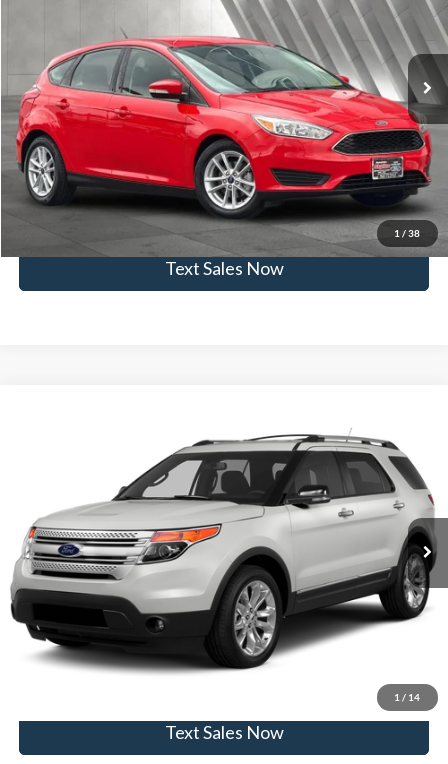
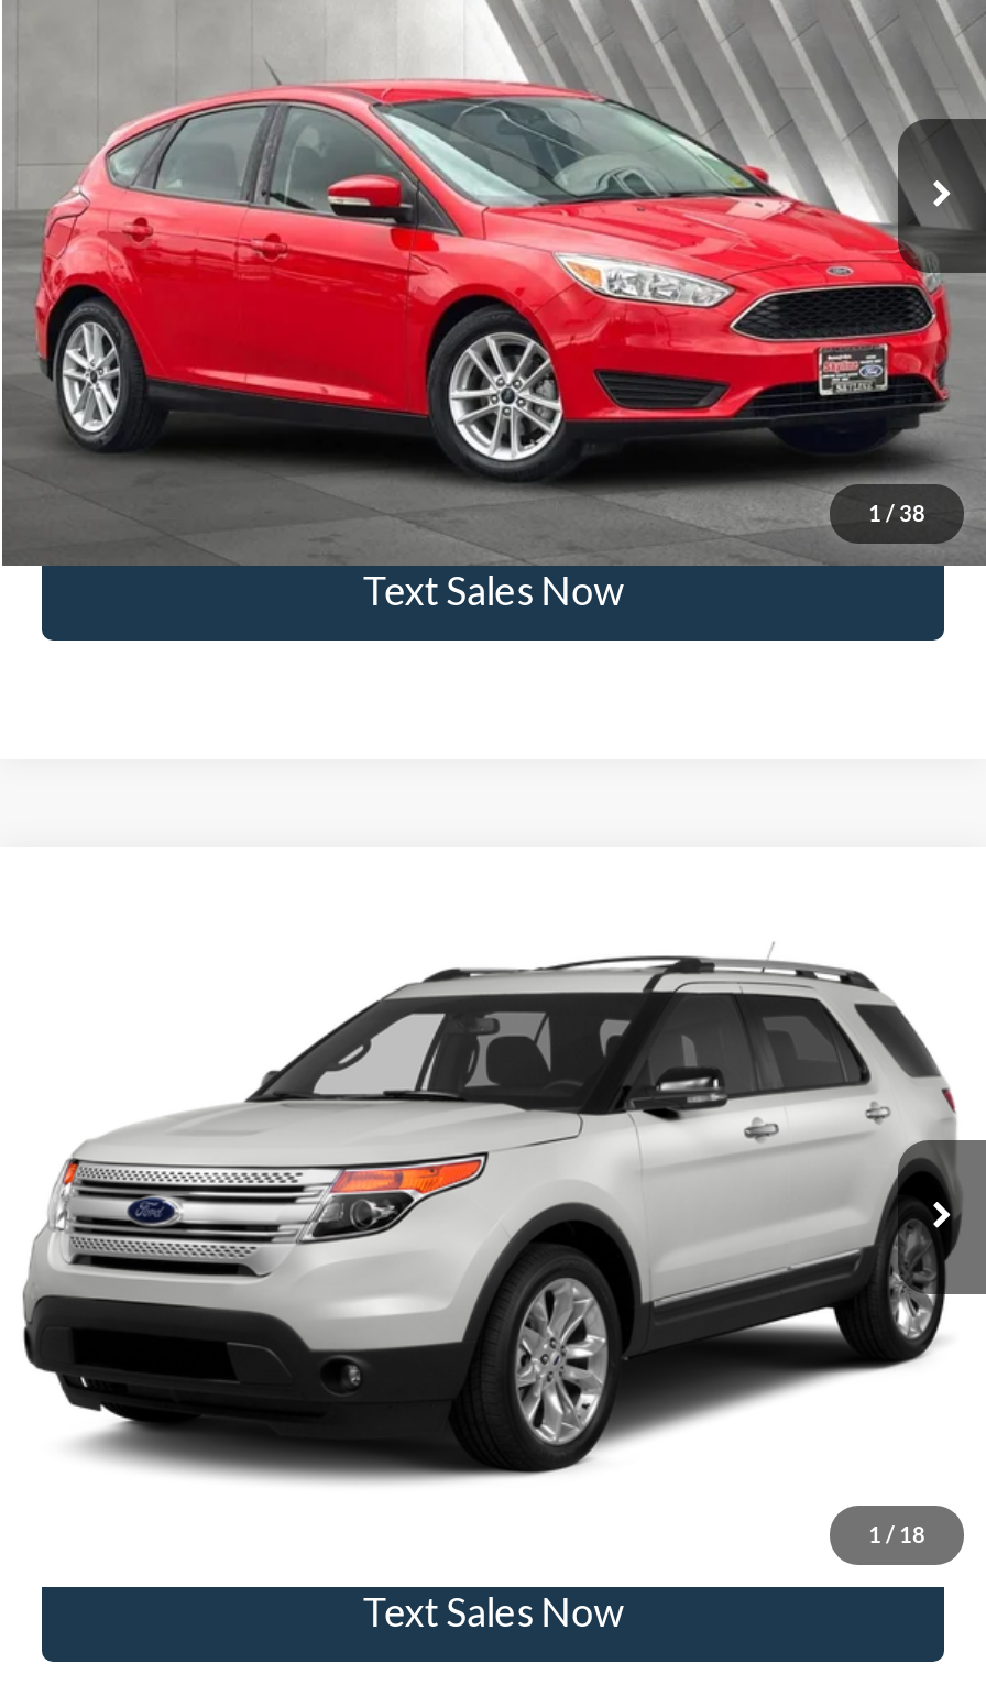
- 1 / 14
+ 1 / 18
